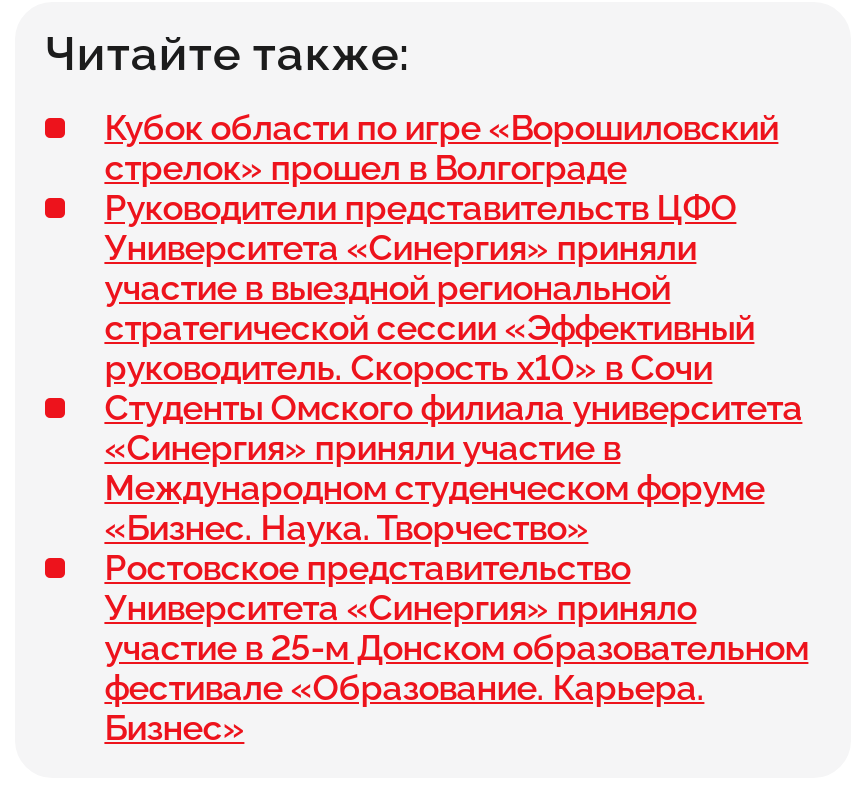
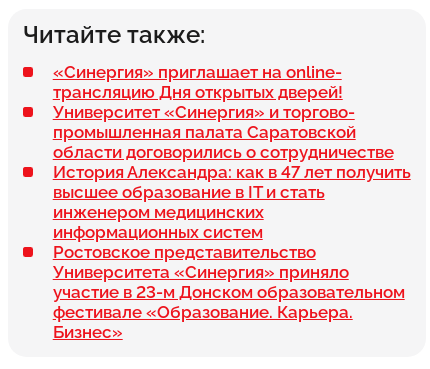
- Кубок области по игре «Ворошиловский
- стрелок» прошел в Волгограде
- Руководители представительств ЦФО
- Университета «Синергия» приняли
- участие в выездной региональной
- стратегической сессии «Эффективный
- руководитель. Скорость х10» в Сочи
- Студенты Омского филиала университета
- «Синергия» приняли участие в
- Международном студенческом форуме
- «Бизнес. Наука. Творчество»
+ «Синергия» приглашает на online-
+ трансляцию Дня открытых дверей!
+ Университет «Синергия» и торгово-
+ промышленная палата Саратовской
+ области договорились о сотрудничестве
+ История Александра: как в 47 лет получить
+ высшее образование в IT и стать
+ инженером медицинских
+ информационных систем

- участие в 25-м Донском образовательном
+ участие в 23-м Донском образовательном
